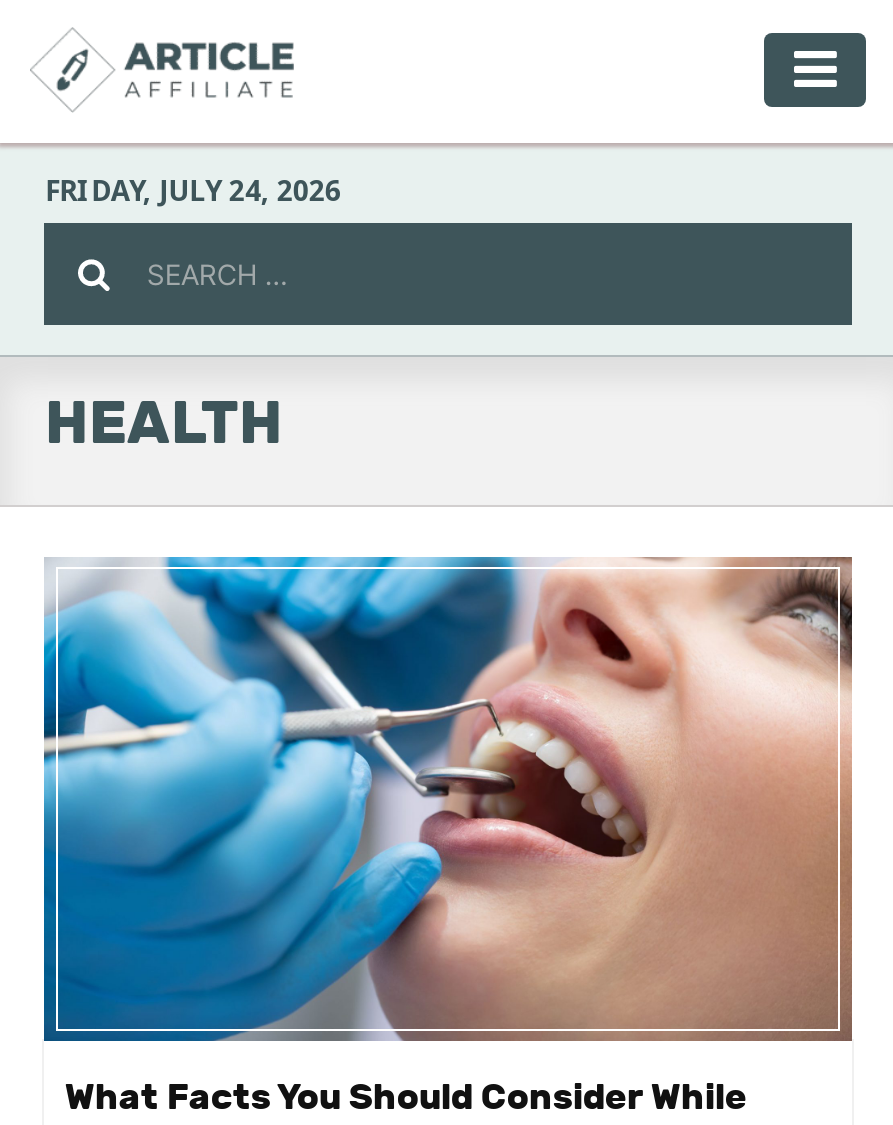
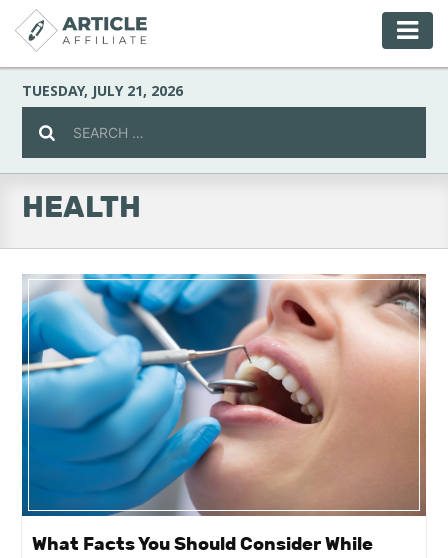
- FRIDAY, JULY 24, 2026
+ TUESDAY, JULY 21, 2026
